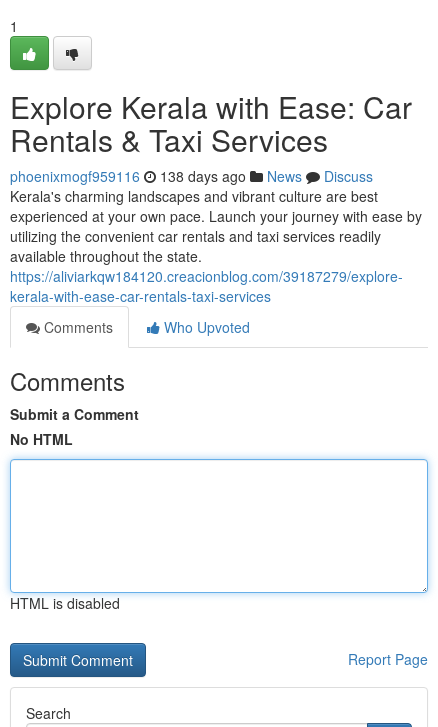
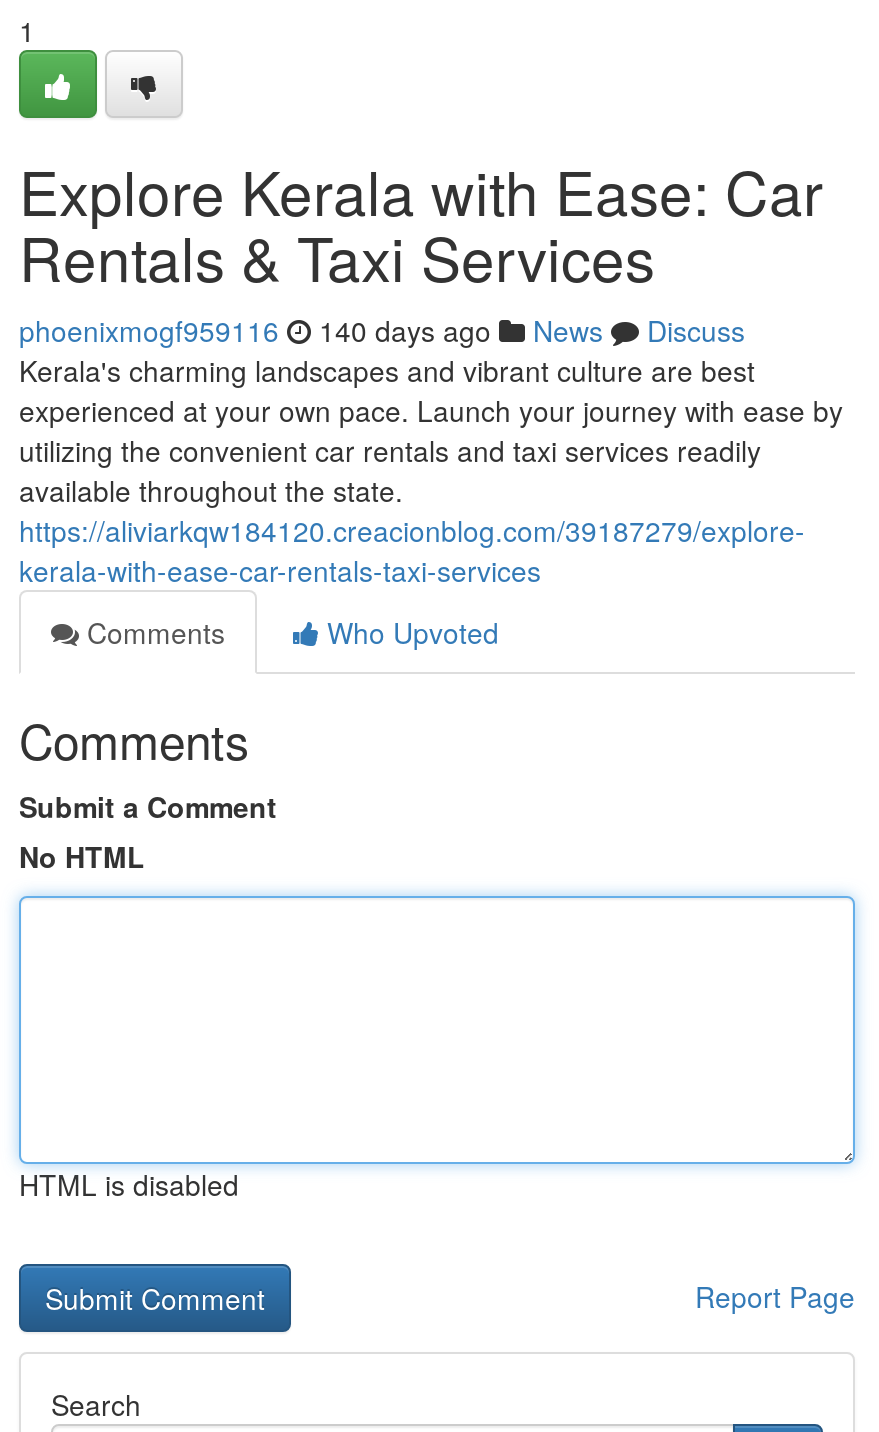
- phoenixmogf959116 138 days ago News Discuss
+ phoenixmogf959116 140 days ago News Discuss
